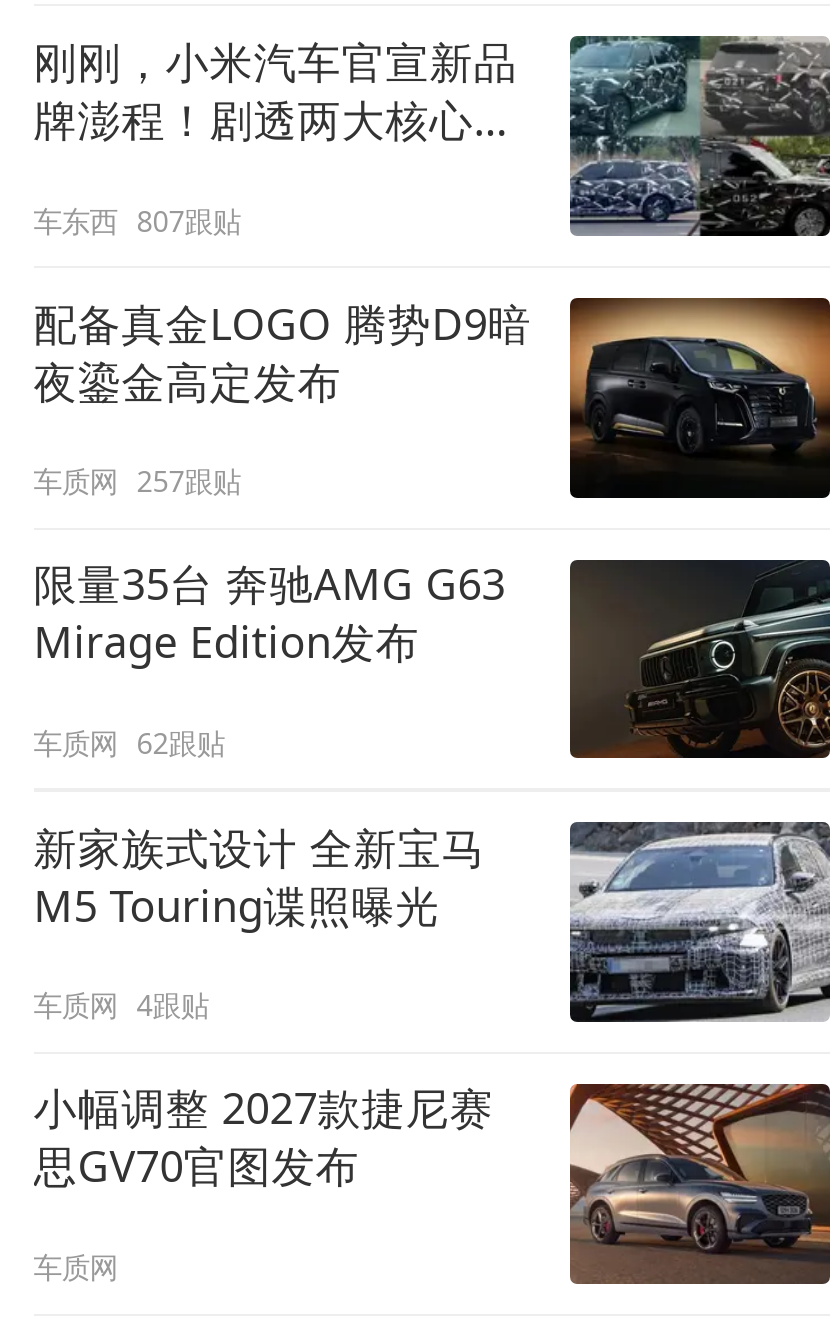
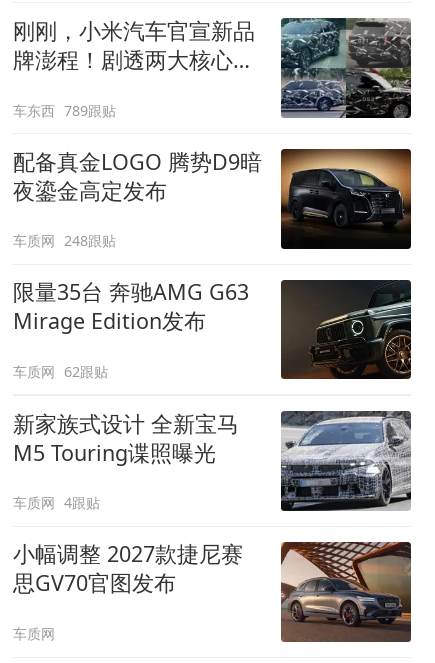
- 车东西 807跟贴
+ 车东西 789跟贴

- 车质网 257跟贴
+ 车质网 248跟贴
